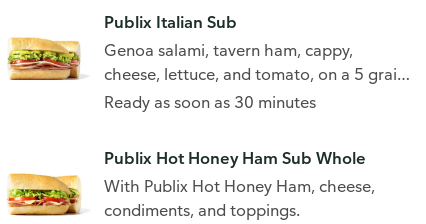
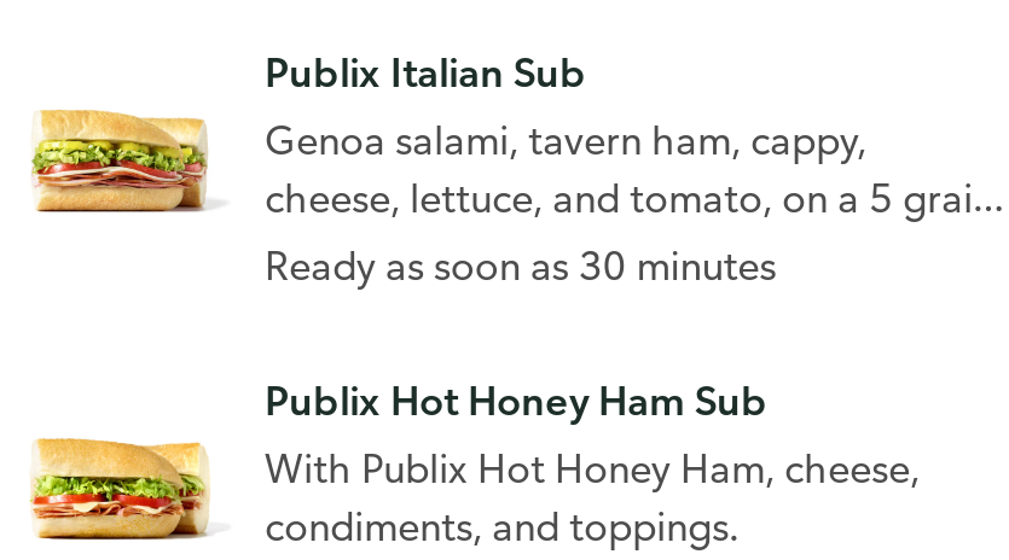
- Publix Hot Honey Ham Sub Whole
+ Publix Hot Honey Ham Sub
